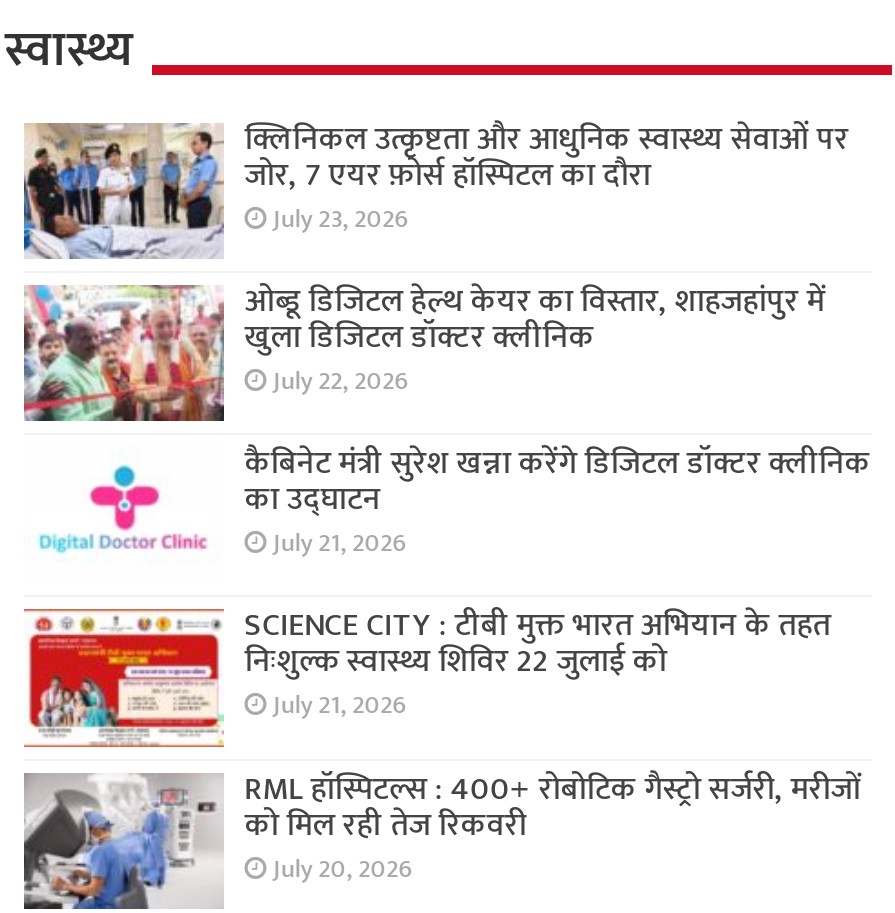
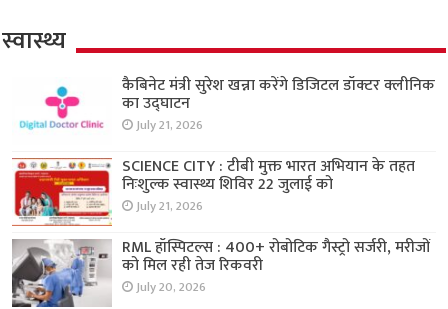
- [image]
- क्लिनिकल उत्कृष्टता और आधुनिक स्वास्थ्य सेवाओं पर
- जोर, 7 एयर फ़ोर्स हॉस्पिटल का दौरा
- July 23, 2026
- ओब्डू डिजिटल हेल्थ केयर का विस्तार, शाहजहांपुर में
- खुला डिजिटल डॉक्टर क्लीनिक
- July 22, 2026

- [image]
